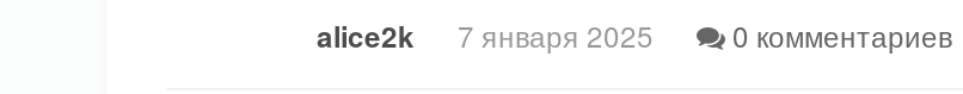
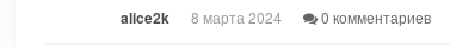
- alice2k 7 января 2025 0 комментариев
+ alice2k 8 марта 2024 0 комментариев
